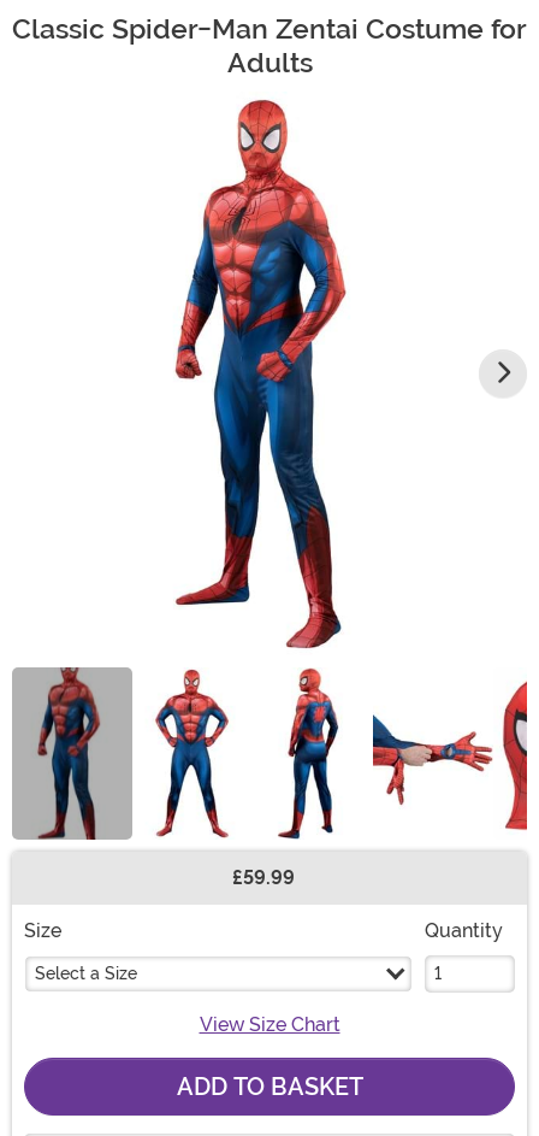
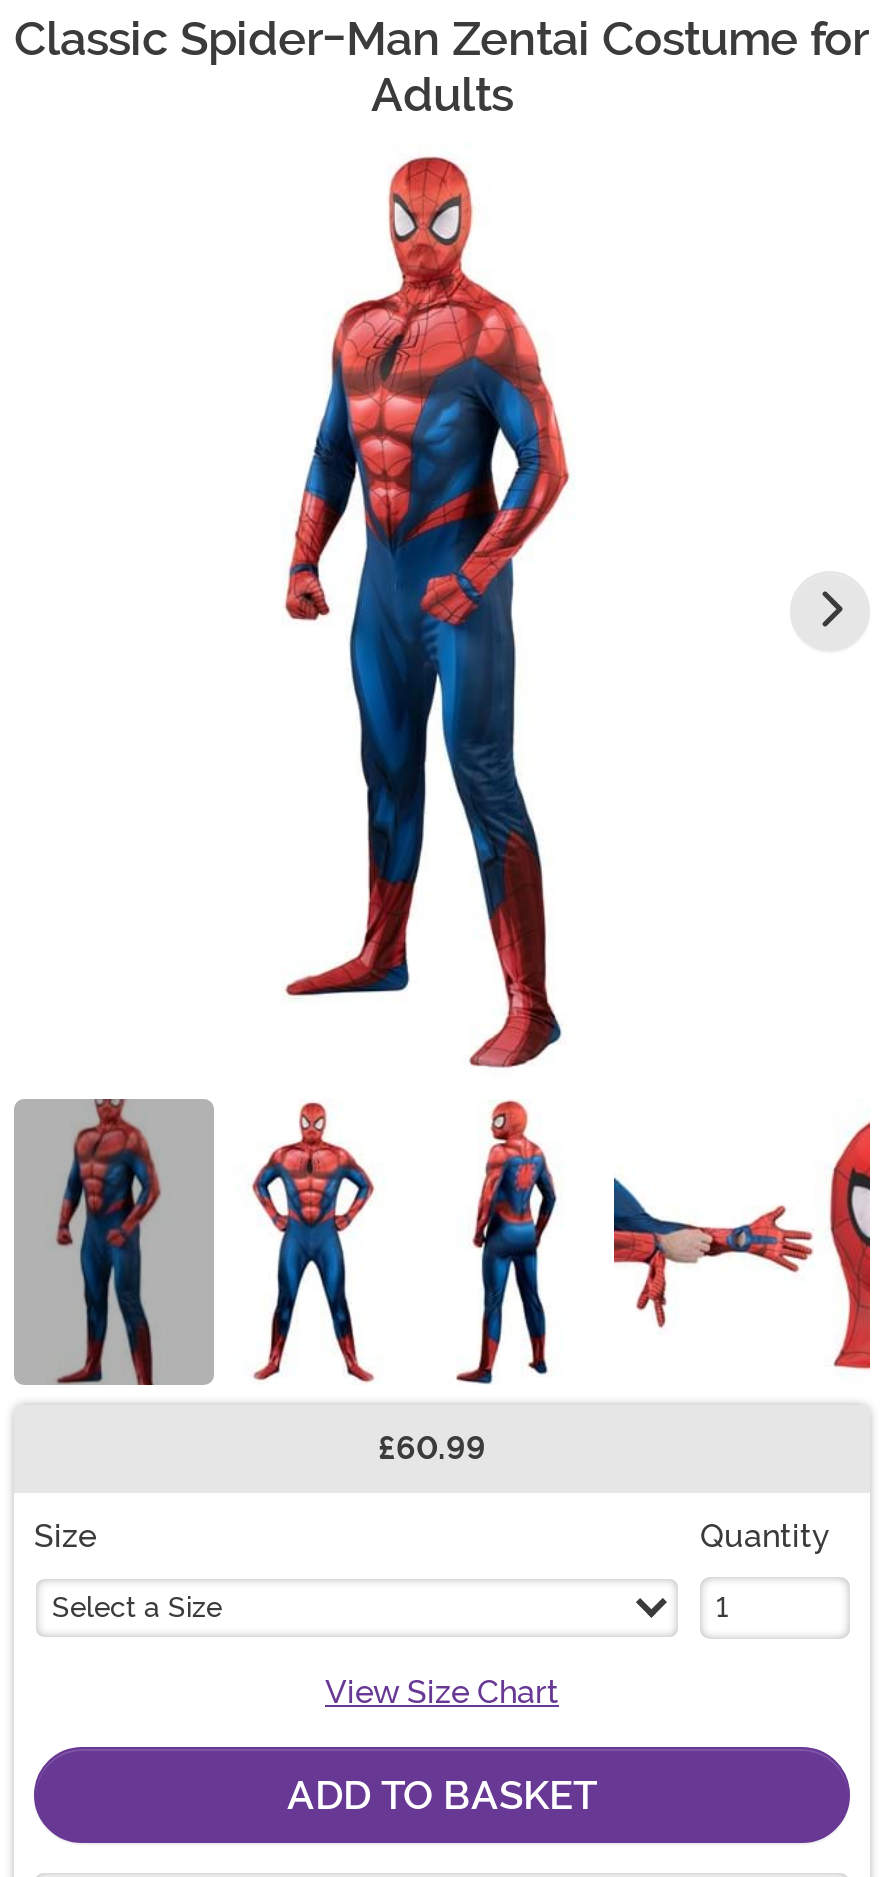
- £59.99
+ £60.99
